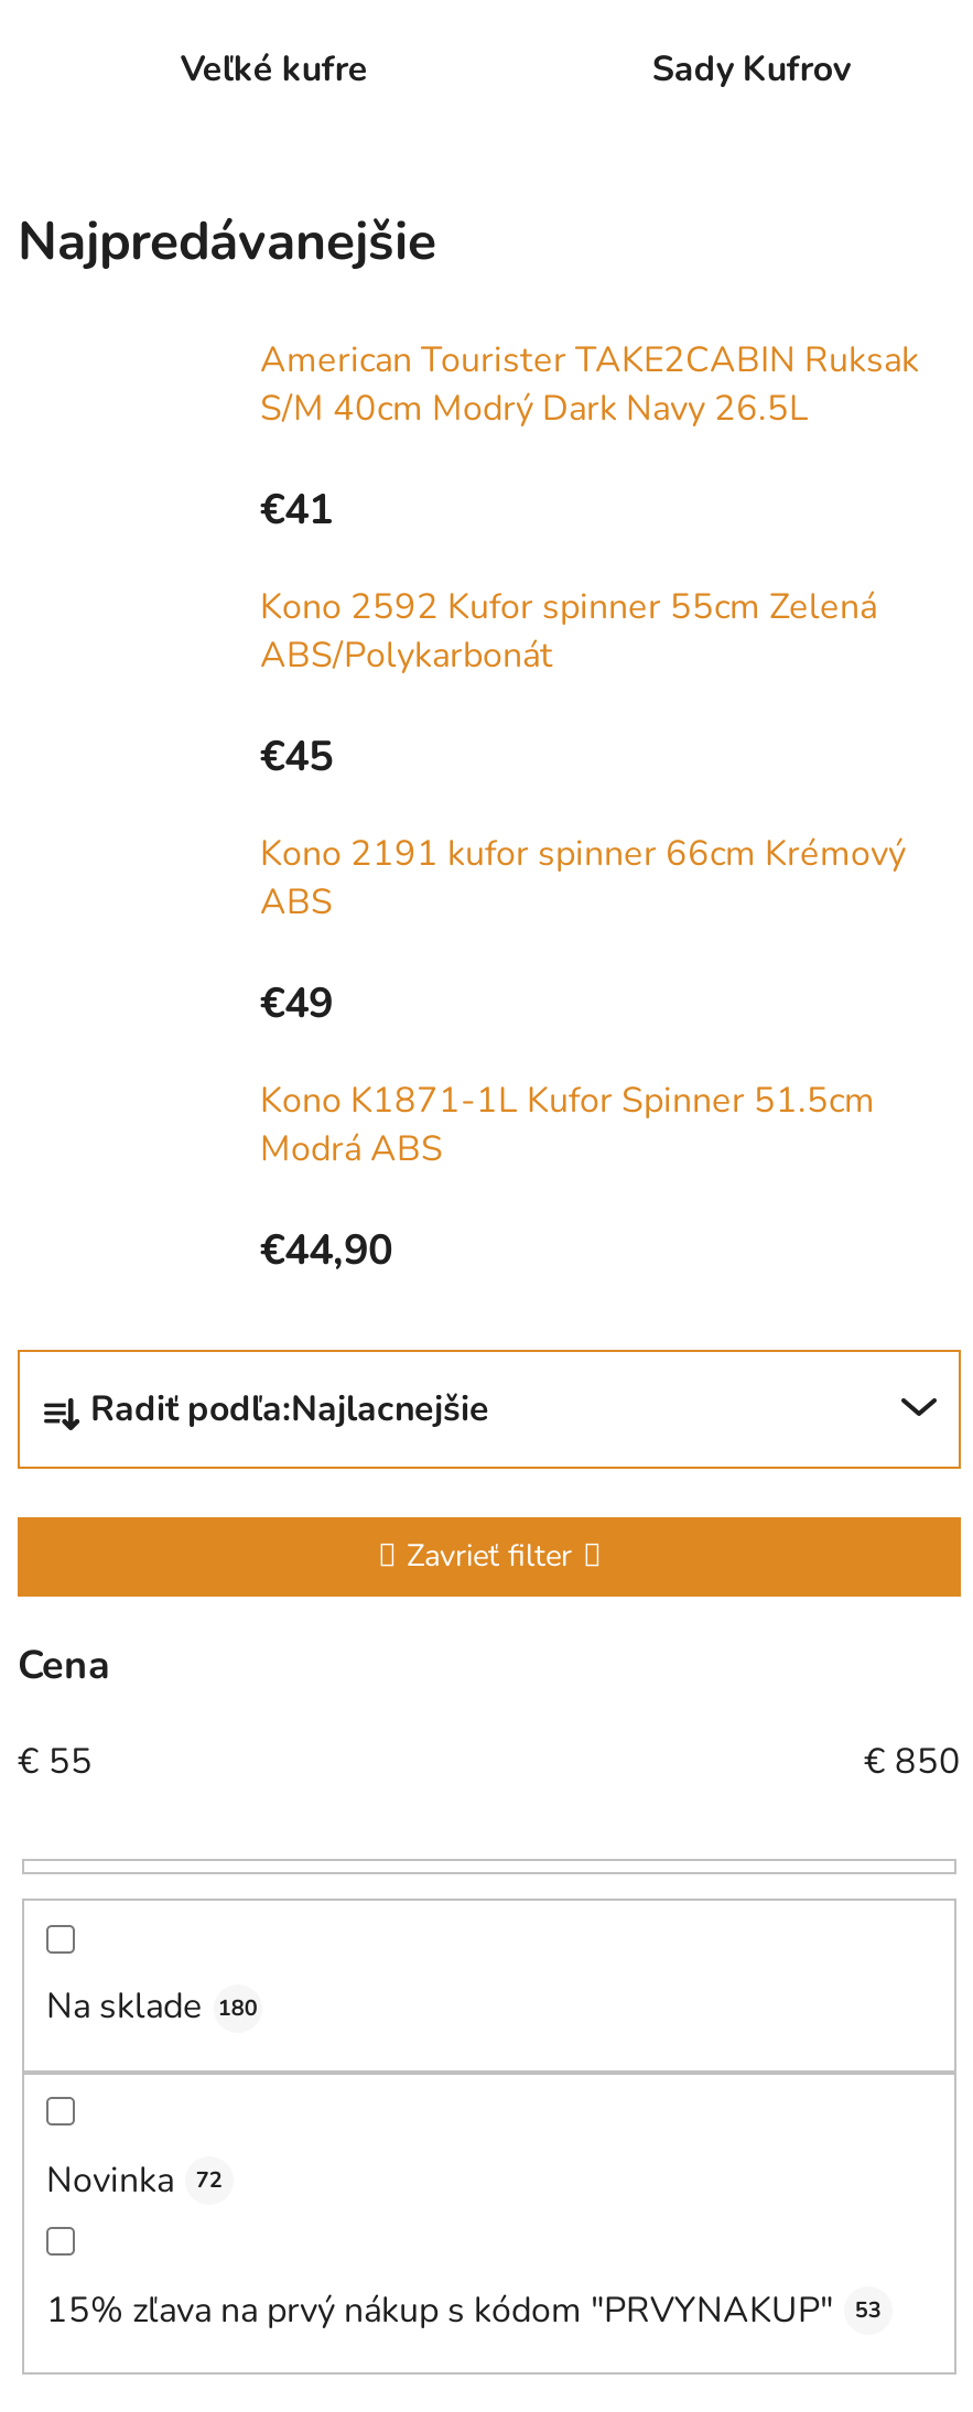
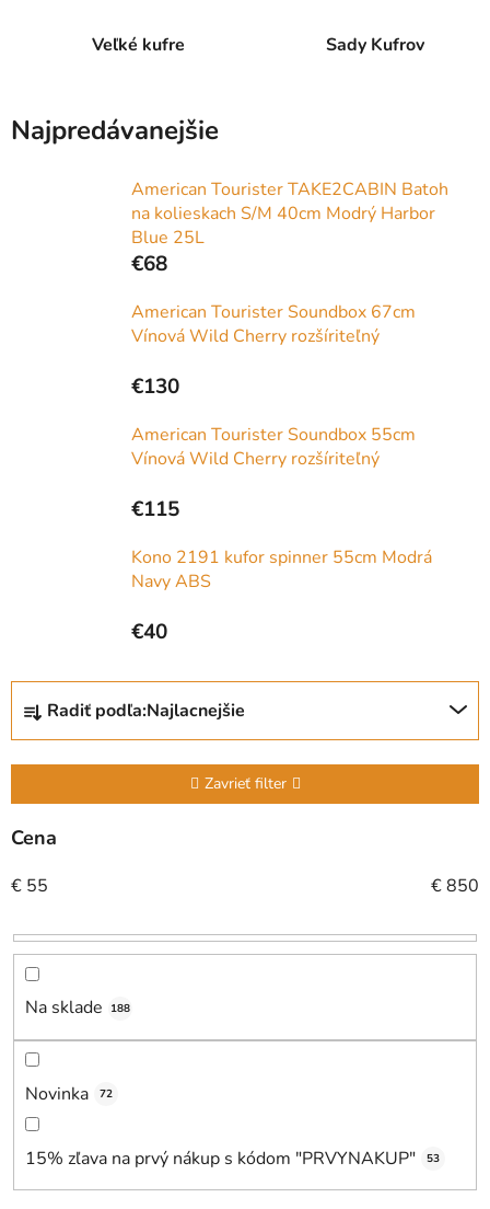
- American Tourister TAKE2CABIN Ruksak
- S/M 40cm Modrý Dark Navy 26.5L
- €41
- Kono 2592 Kufor spinner 55cm Zelená
- ABS/Polykarbonát
- €45
- Kono 2191 kufor spinner 66cm Krémový
- ABS
- €49
- Kono K1871-1L Kufor Spinner 51.5cm
- Modrá ABS
- €44,90
+ American Tourister TAKE2CABIN Batoh
+ na kolieskach S/M 40cm Modrý Harbor
+ Blue 25L
+ €68
+ American Tourister Soundbox 67cm
+ Vínová Wild Cherry rozšíriteľný
+ €130
+ American Tourister Soundbox 55cm
+ Vínová Wild Cherry rozšíriteľný
+ €115
+ Kono 2191 kufor spinner 55cm Modrá
+ Navy ABS
+ €40

- Na sklade 180
+ Na sklade 188
